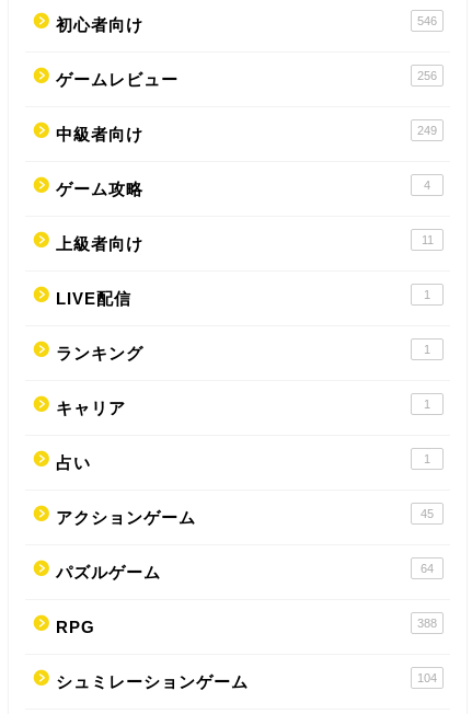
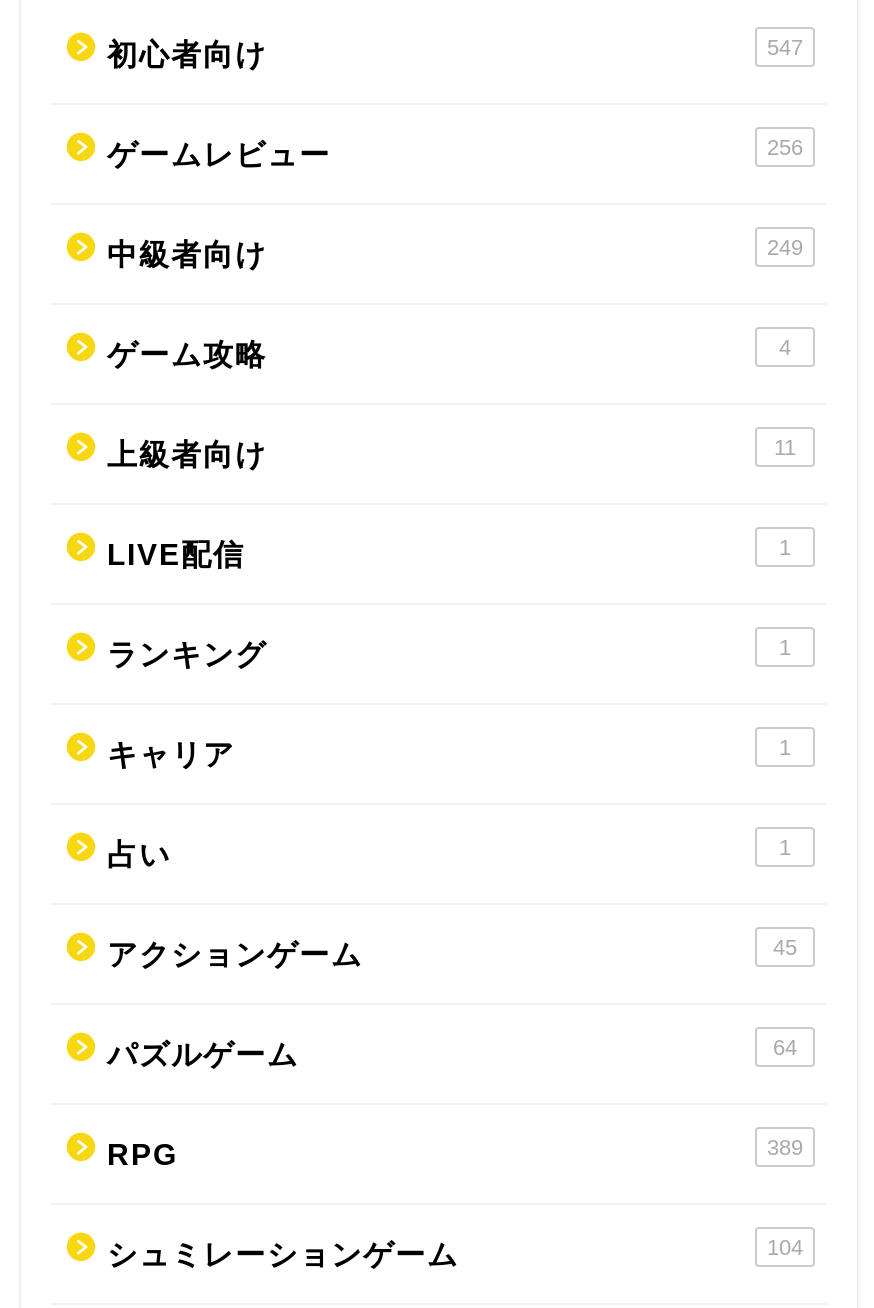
- 546
+ 547

- 388
+ 389
